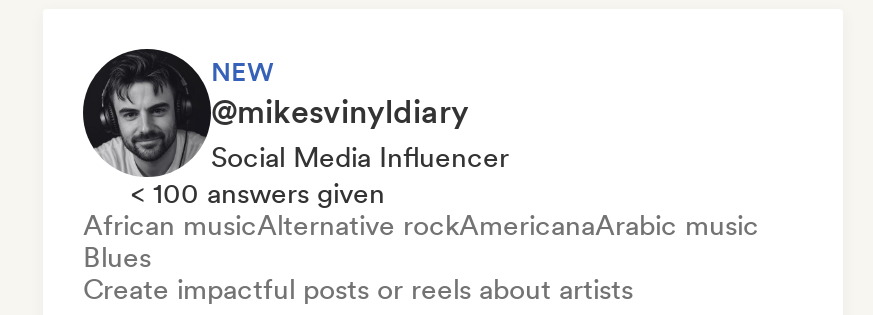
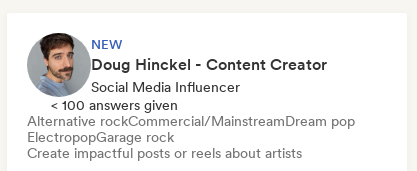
- [image]
- @mikesvinyldiary
+ [image]
+ Doug Hinckel - Content Creator

- African musicAlternative rockAmericanaArabic music
- Blues
+ Alternative rockCommercial/MainstreamDream pop
+ ElectropopGarage rock
